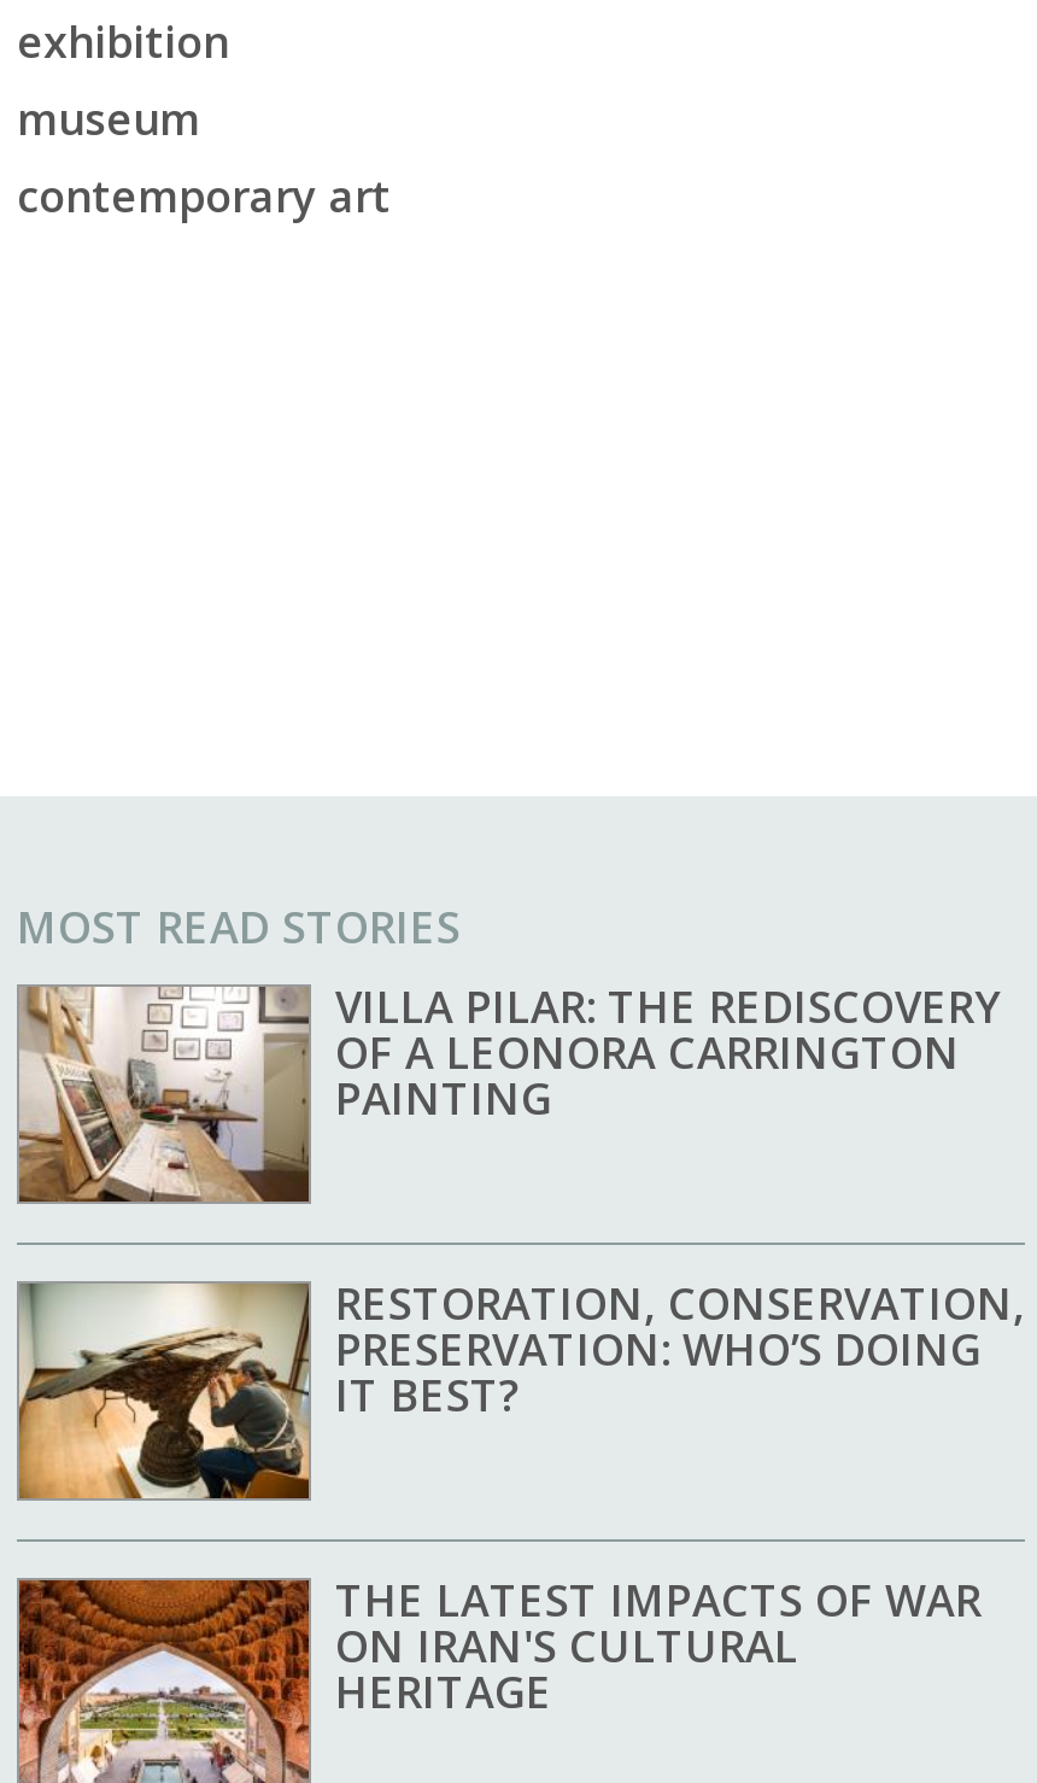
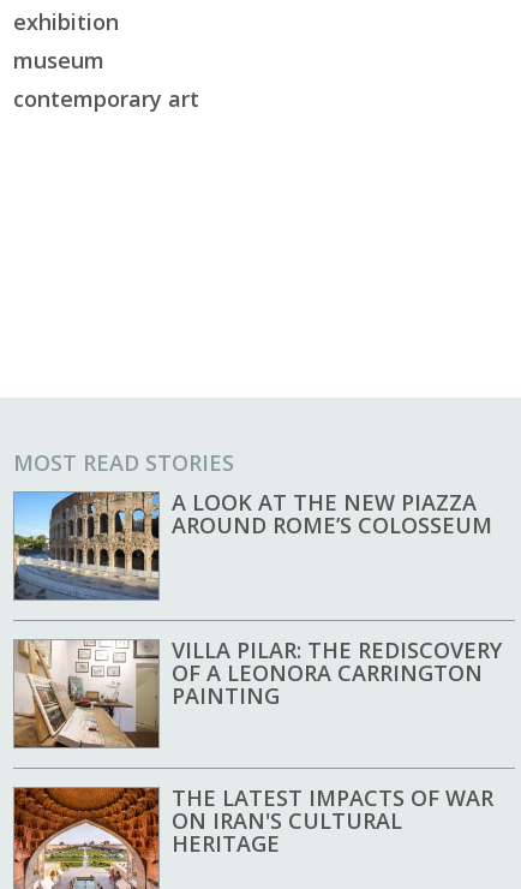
+ [image]
+ A LOOK AT THE NEW PIAZZA
+ AROUND ROME’S COLOSSEUM

moved down: [image] | VILLA PILAR: THE REDISCOVERY | OF A LEONORA CARRINGTON | PAINTING

- [image]
- RESTORATION, CONSERVATION,
- PRESERVATION: WHO’S DOING
- IT BEST?
